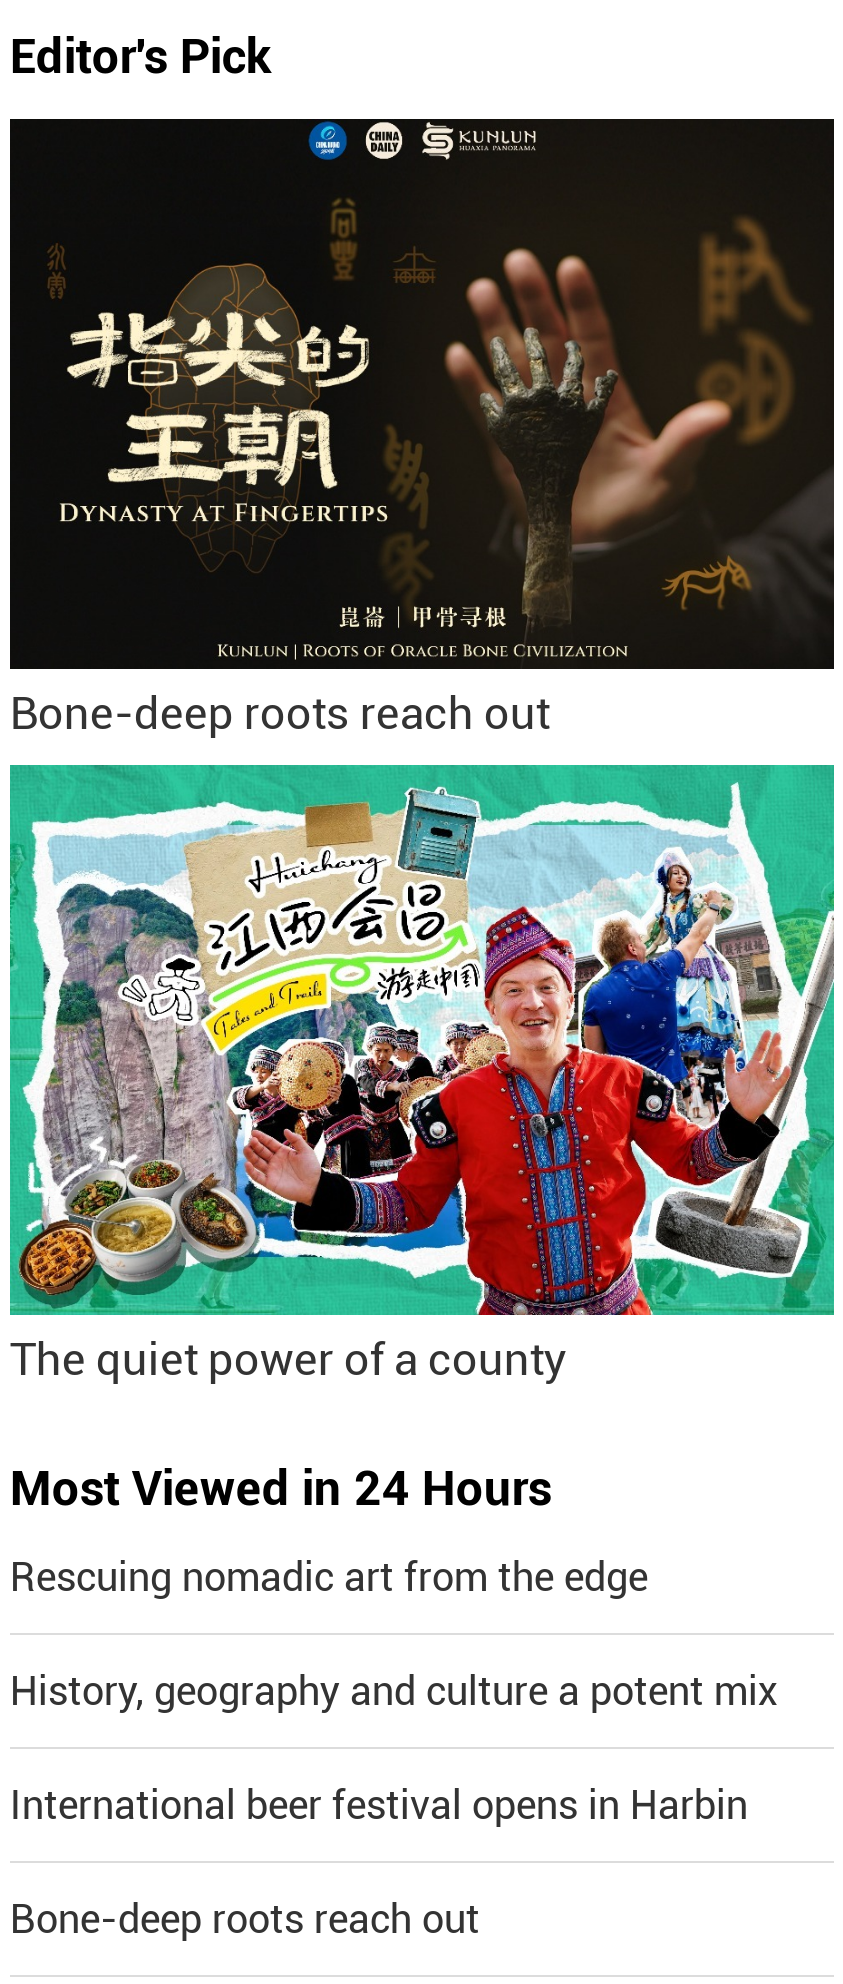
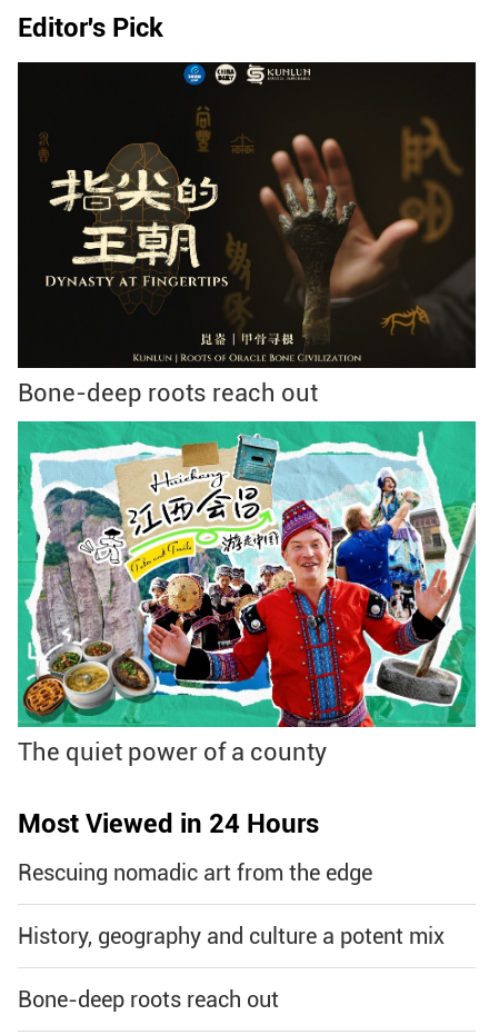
- International beer festival opens in Harbin
